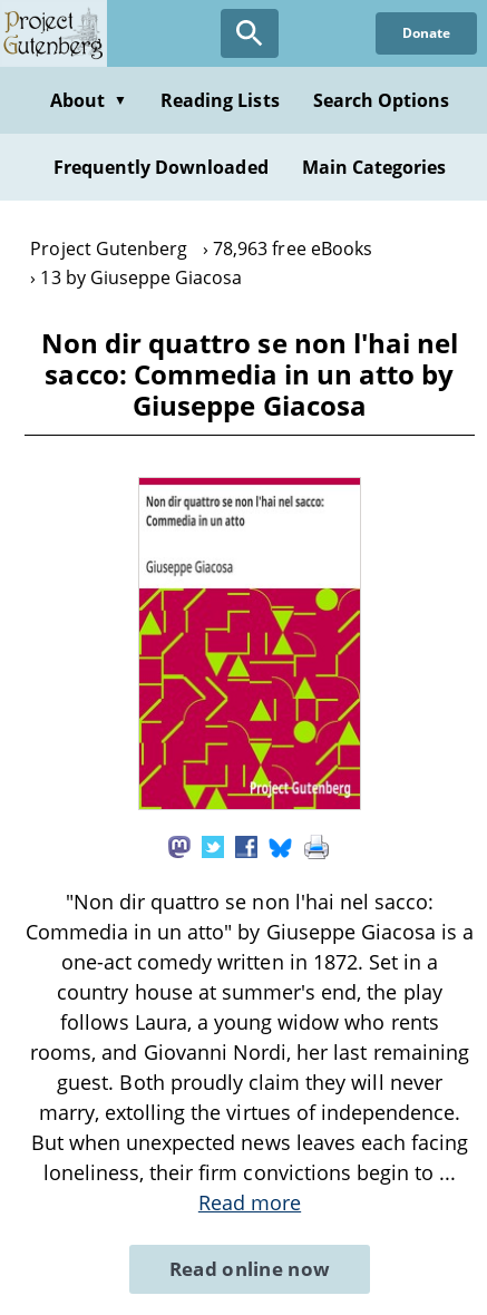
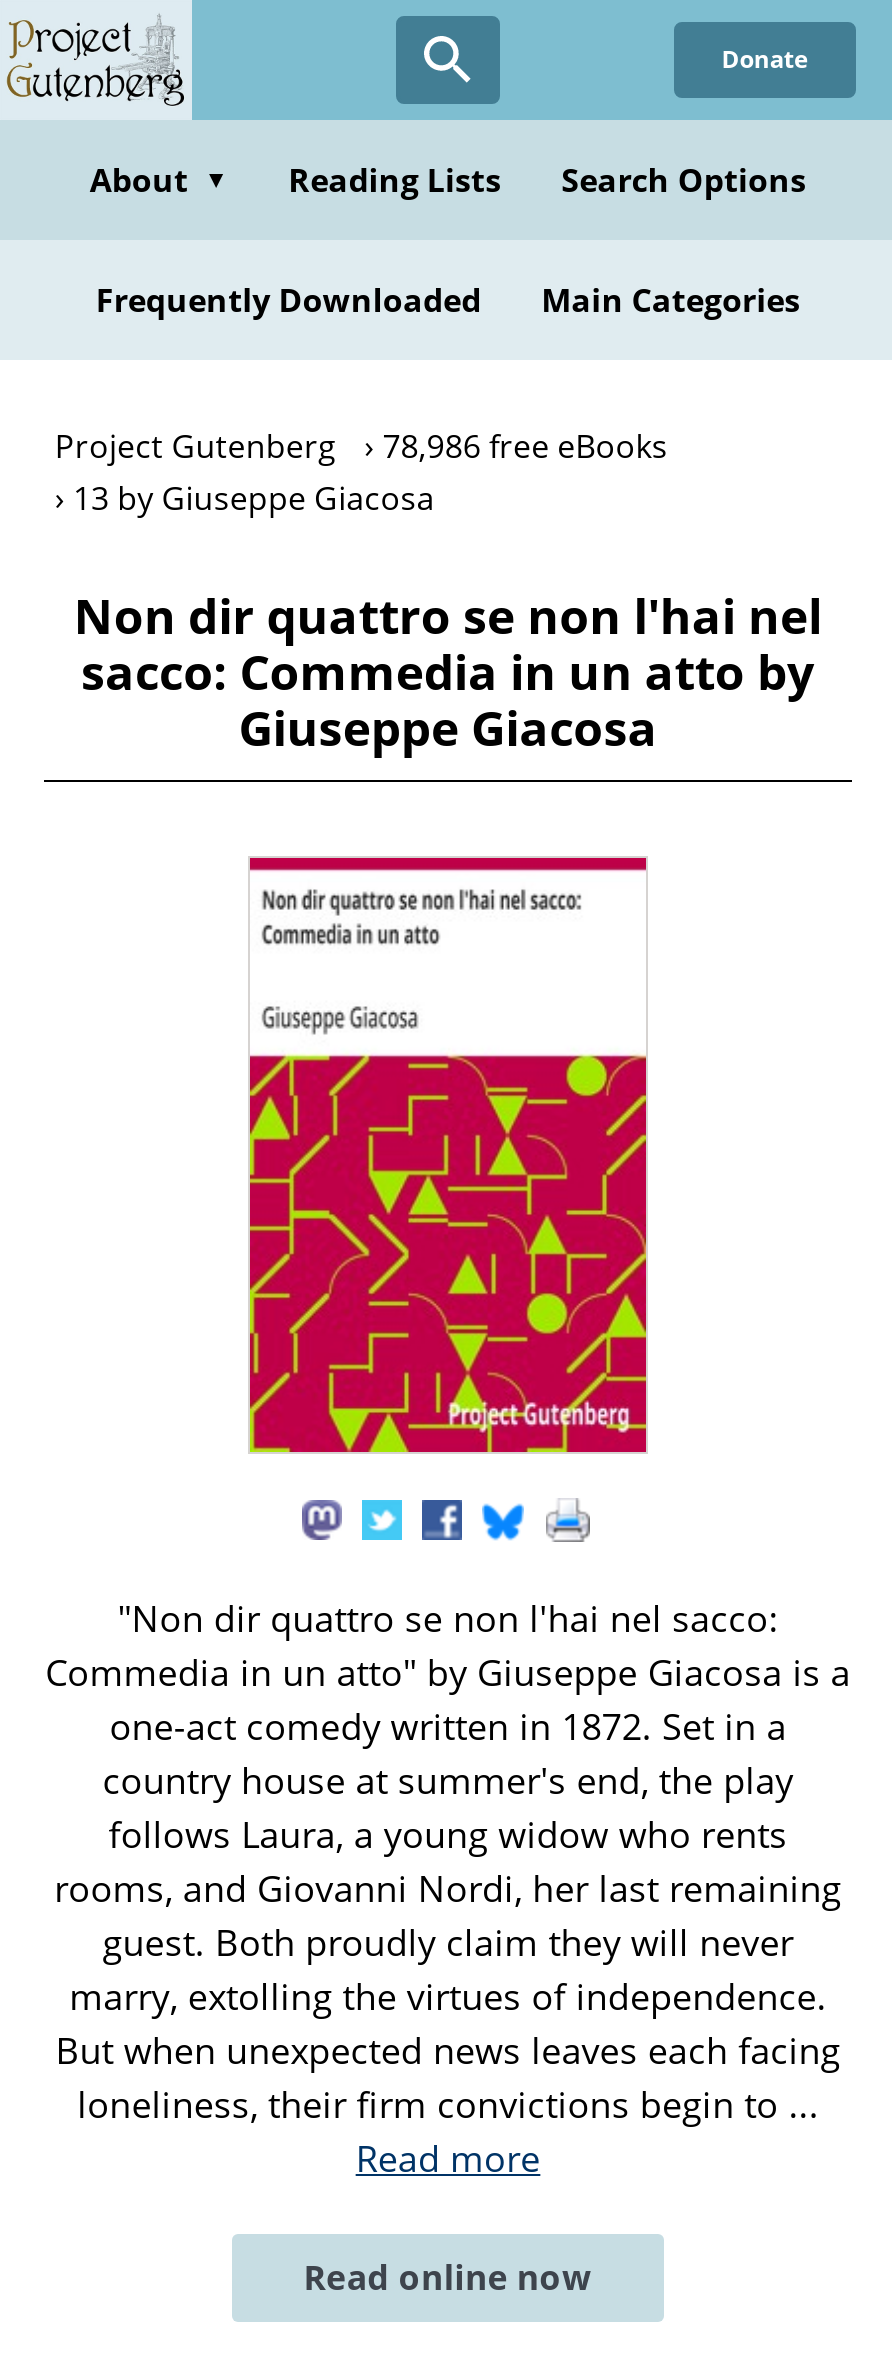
- Project Gutenberg 78,963 free eBooks
+ Project Gutenberg 78,986 free eBooks
